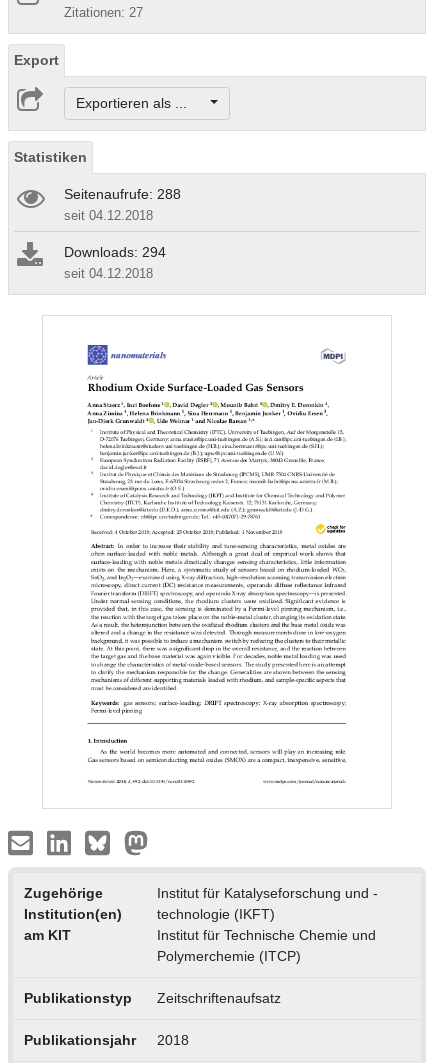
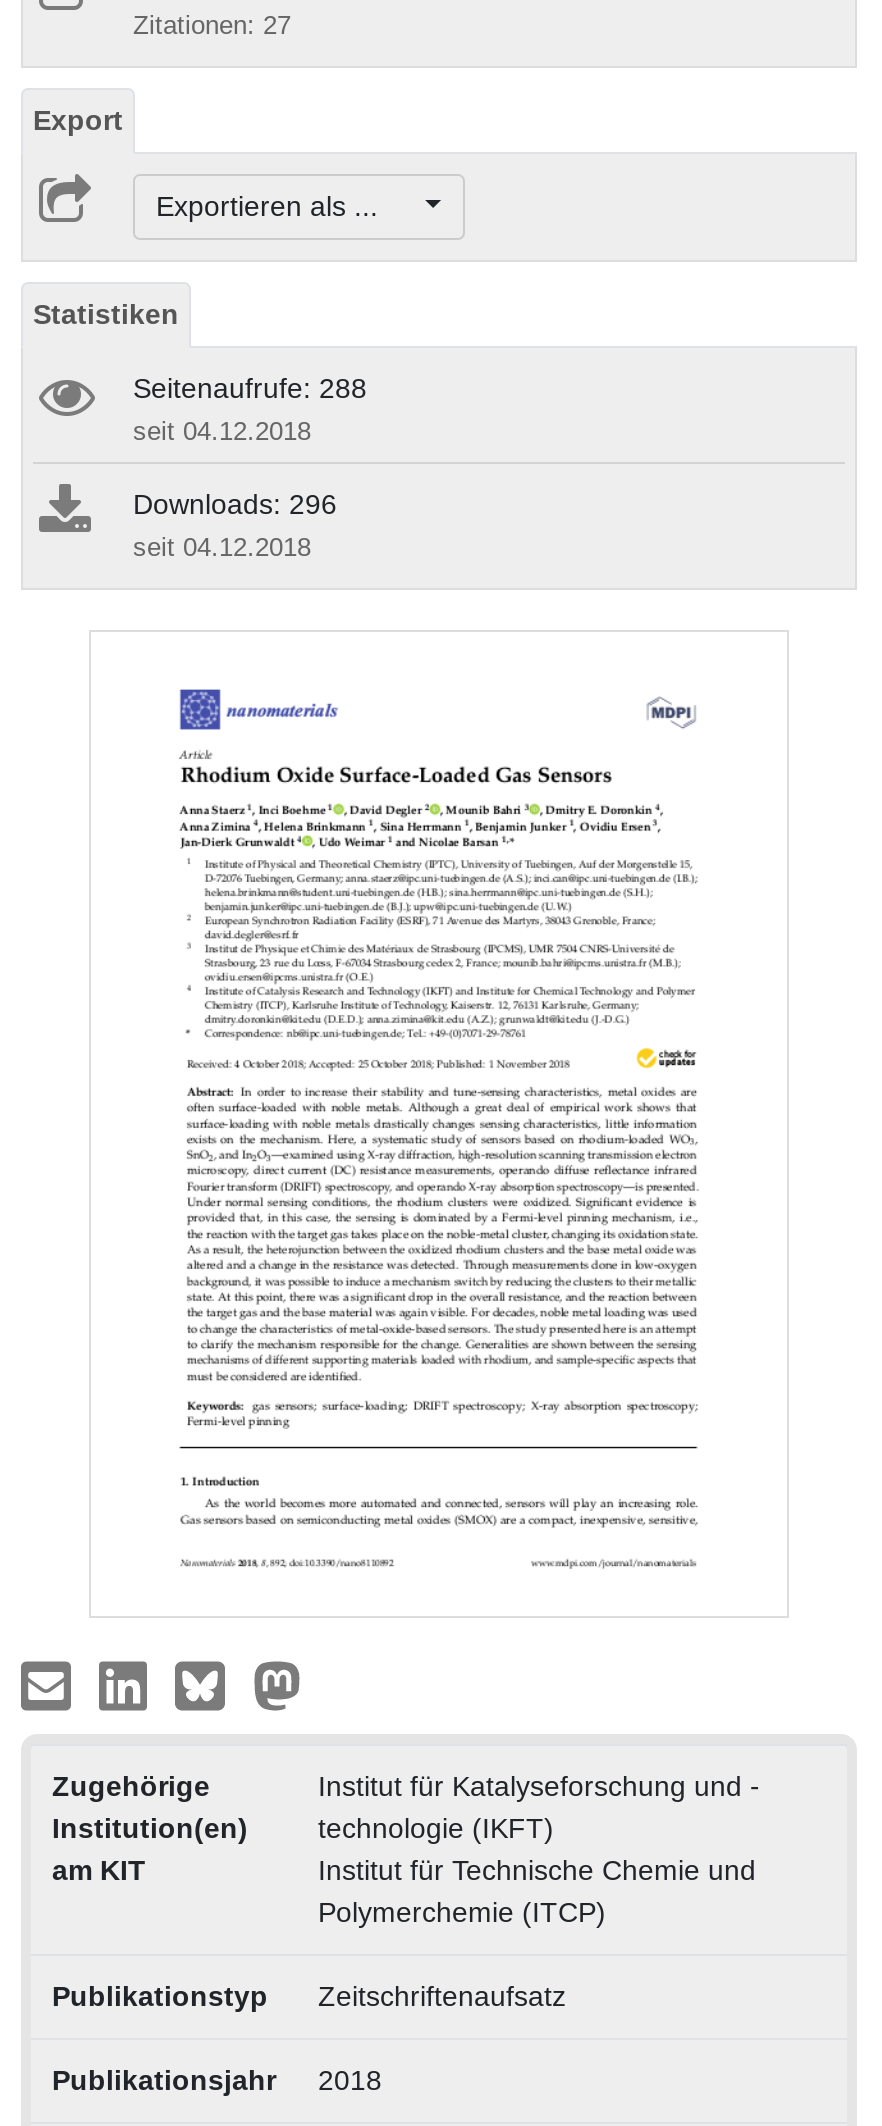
- Downloads: 294
+ Downloads: 296
